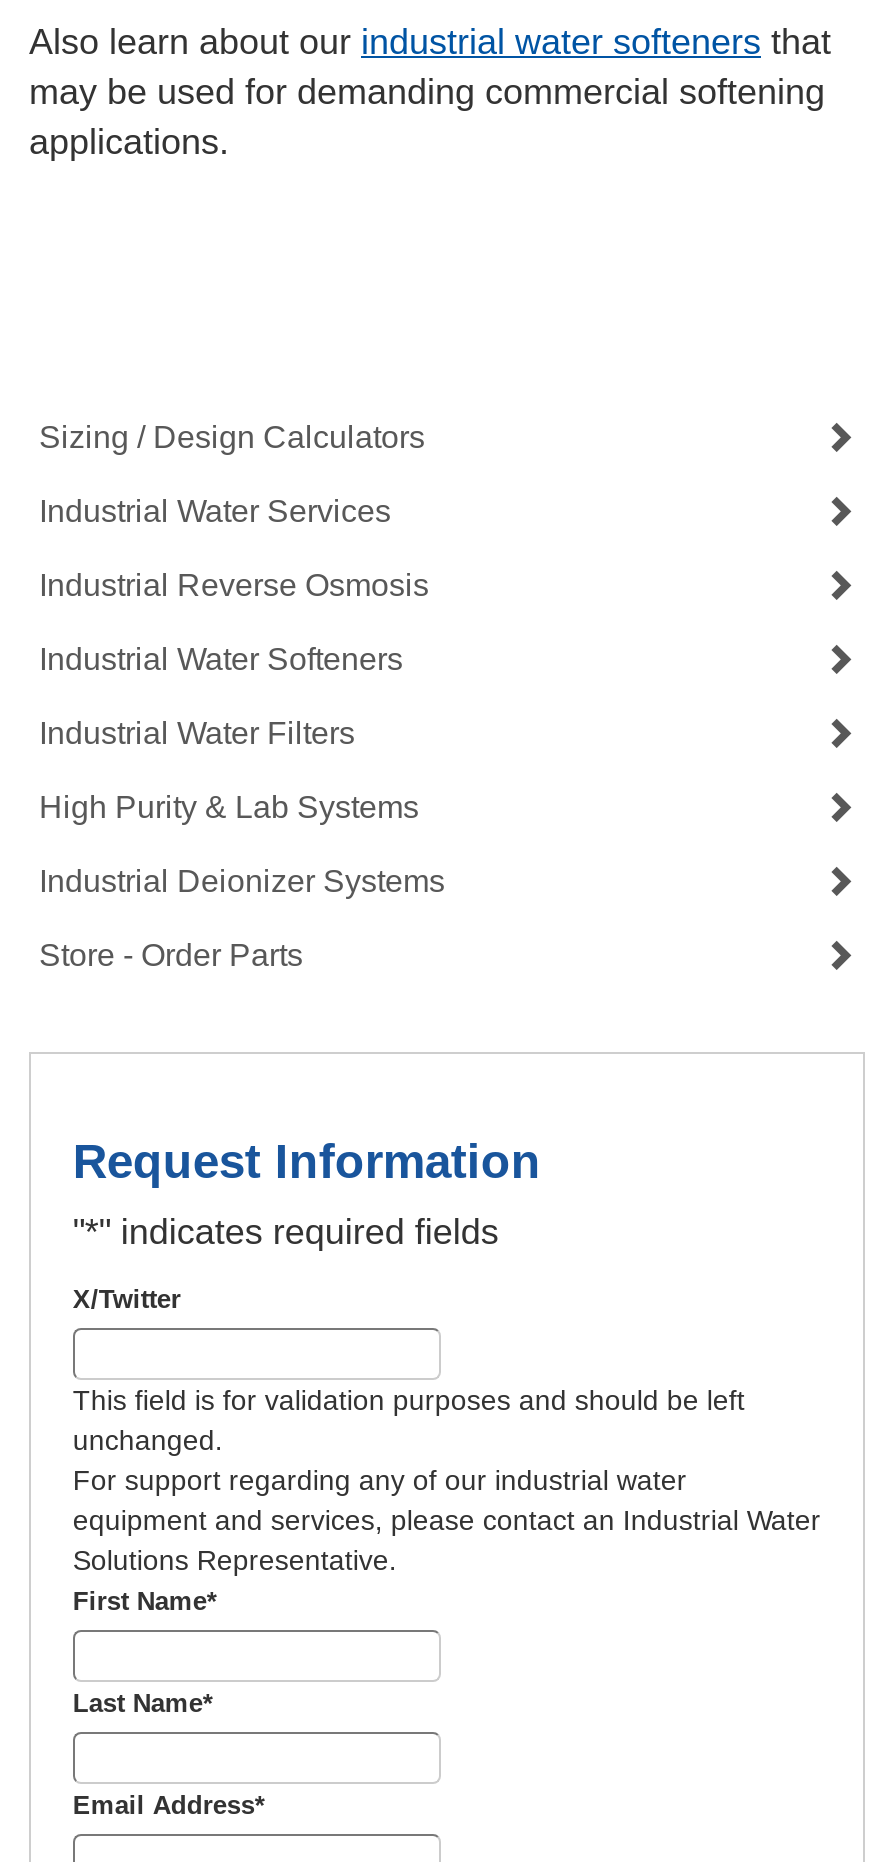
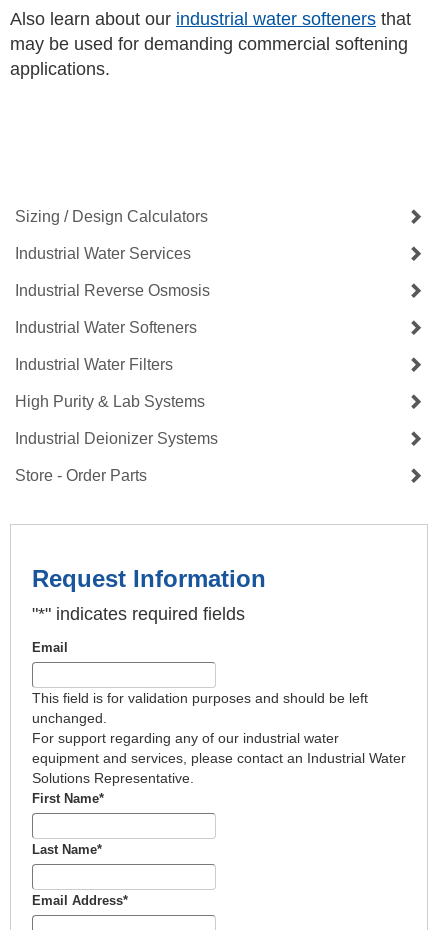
- X/Twitter
+ Email
